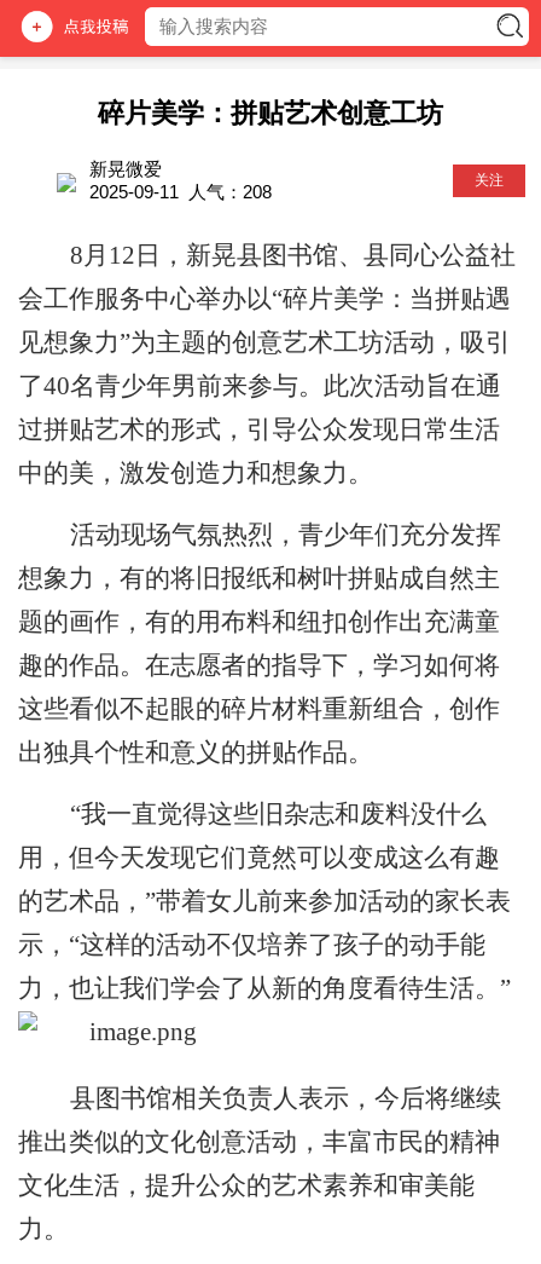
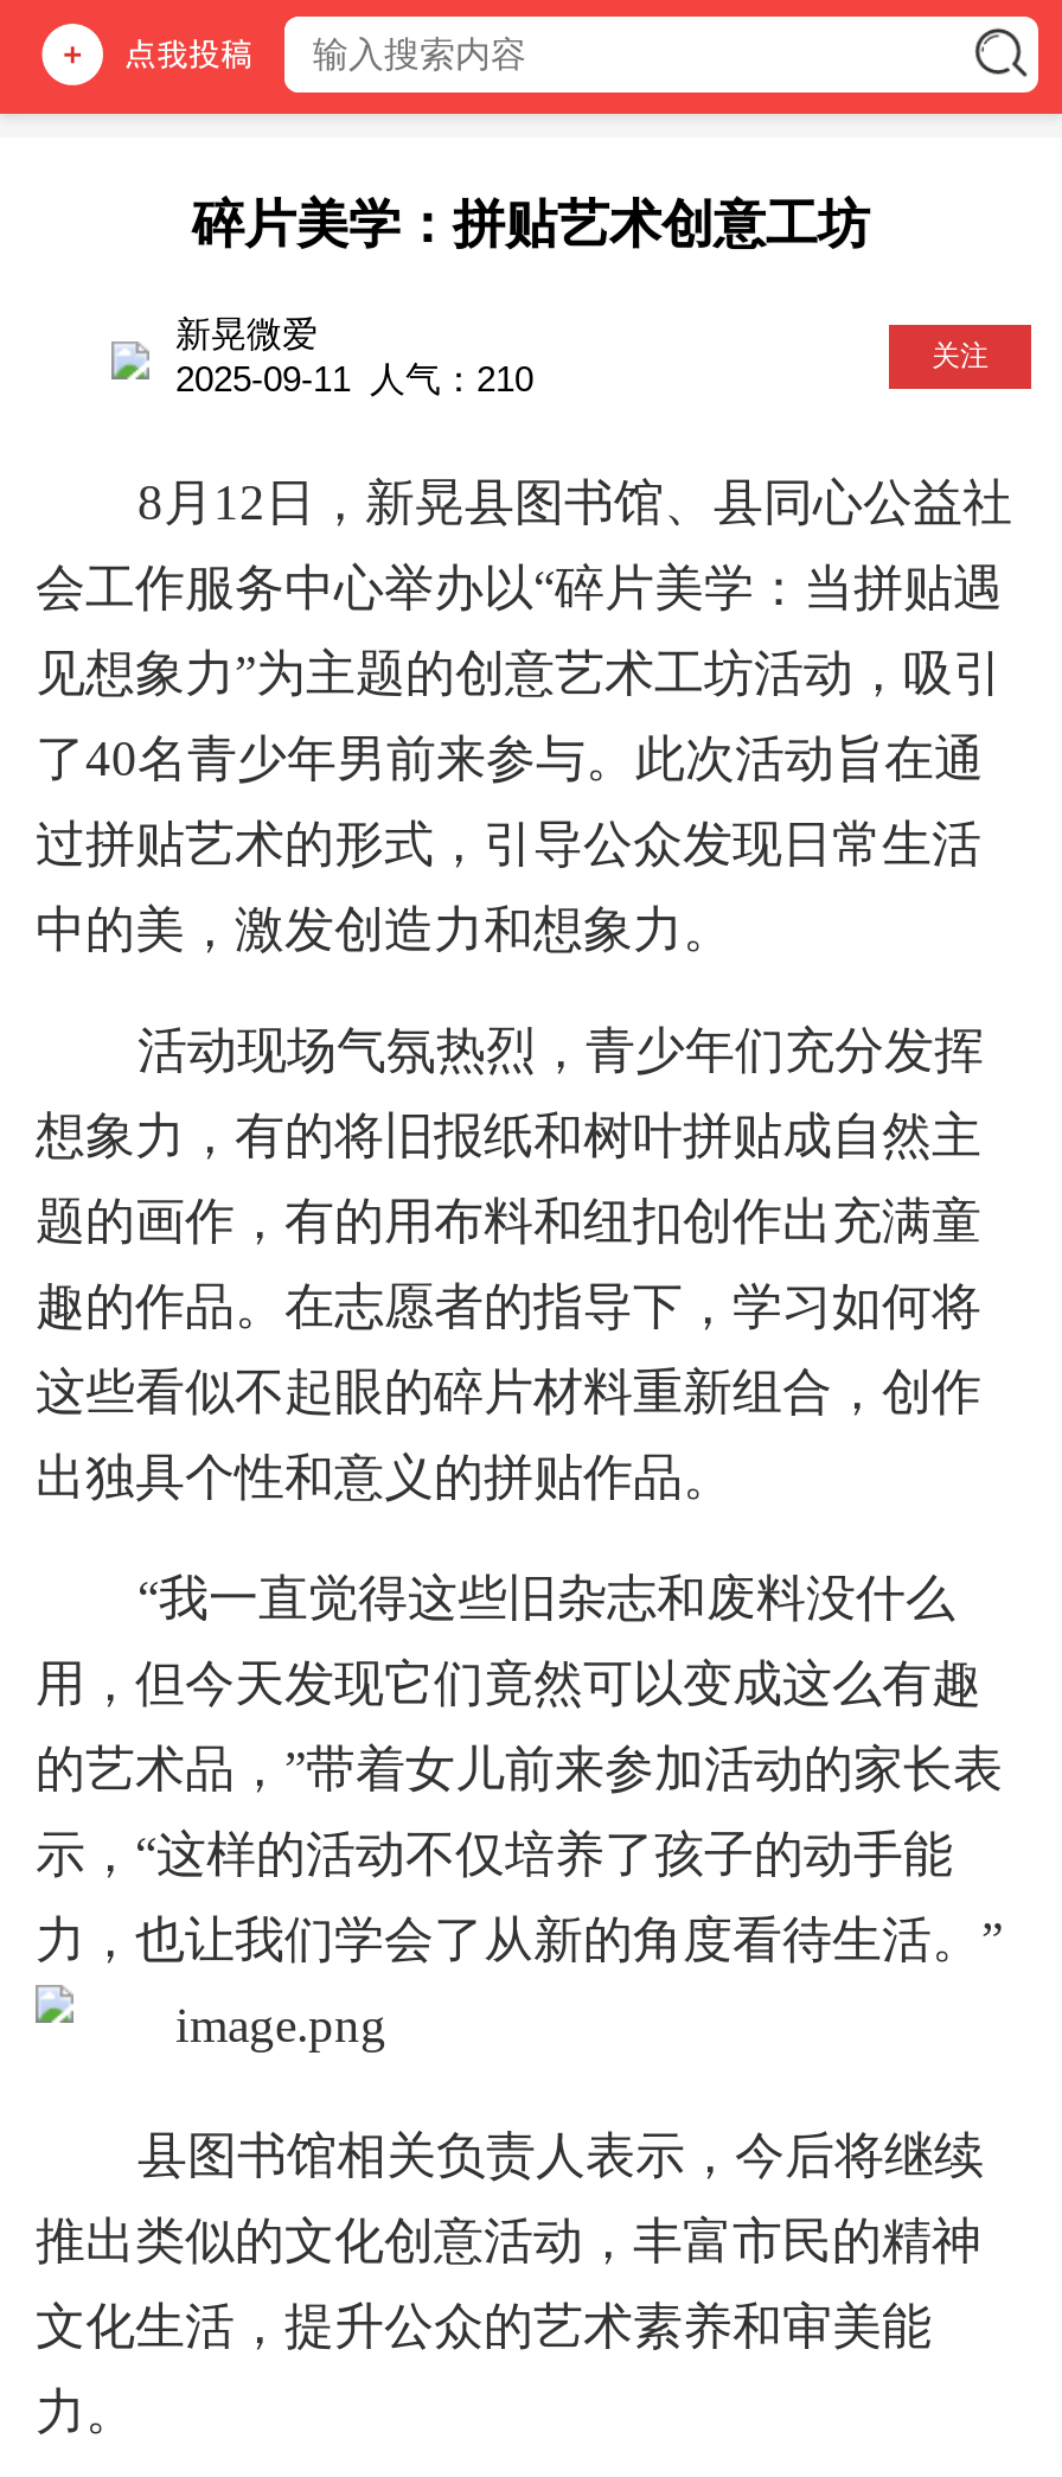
- 2025-09-11 人气：208
+ 2025-09-11 人气：210
